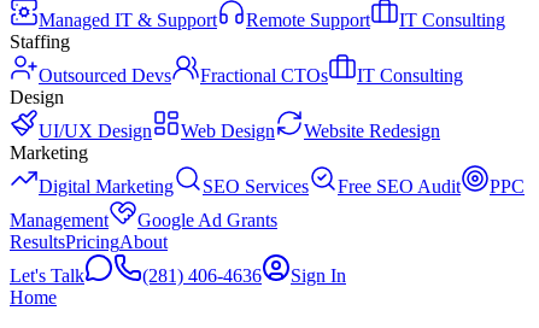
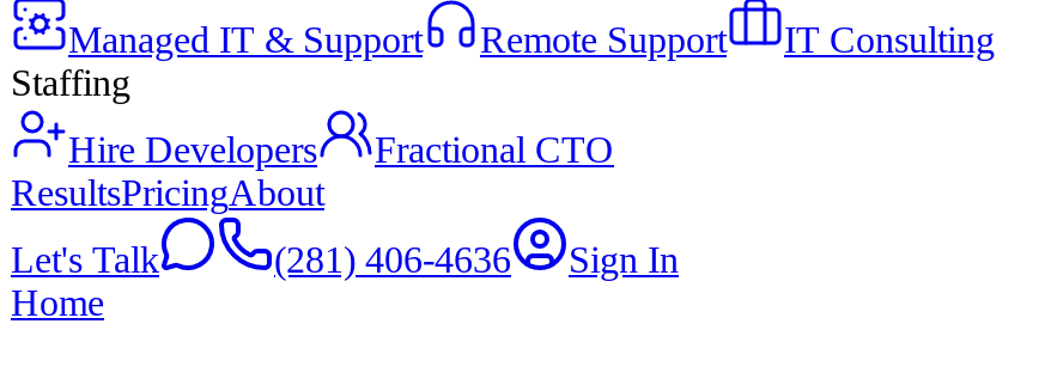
- Outsourced Devs
- Fractional CTOs
- IT Consulting
- Design
- UI/UX Design
- Web Design
- Website Redesign
- Marketing
- Digital Marketing
- SEO Services
- Free SEO Audit
- PPC
- Management
- Google Ad Grants
+ Hire Developers
+ Fractional CTO
